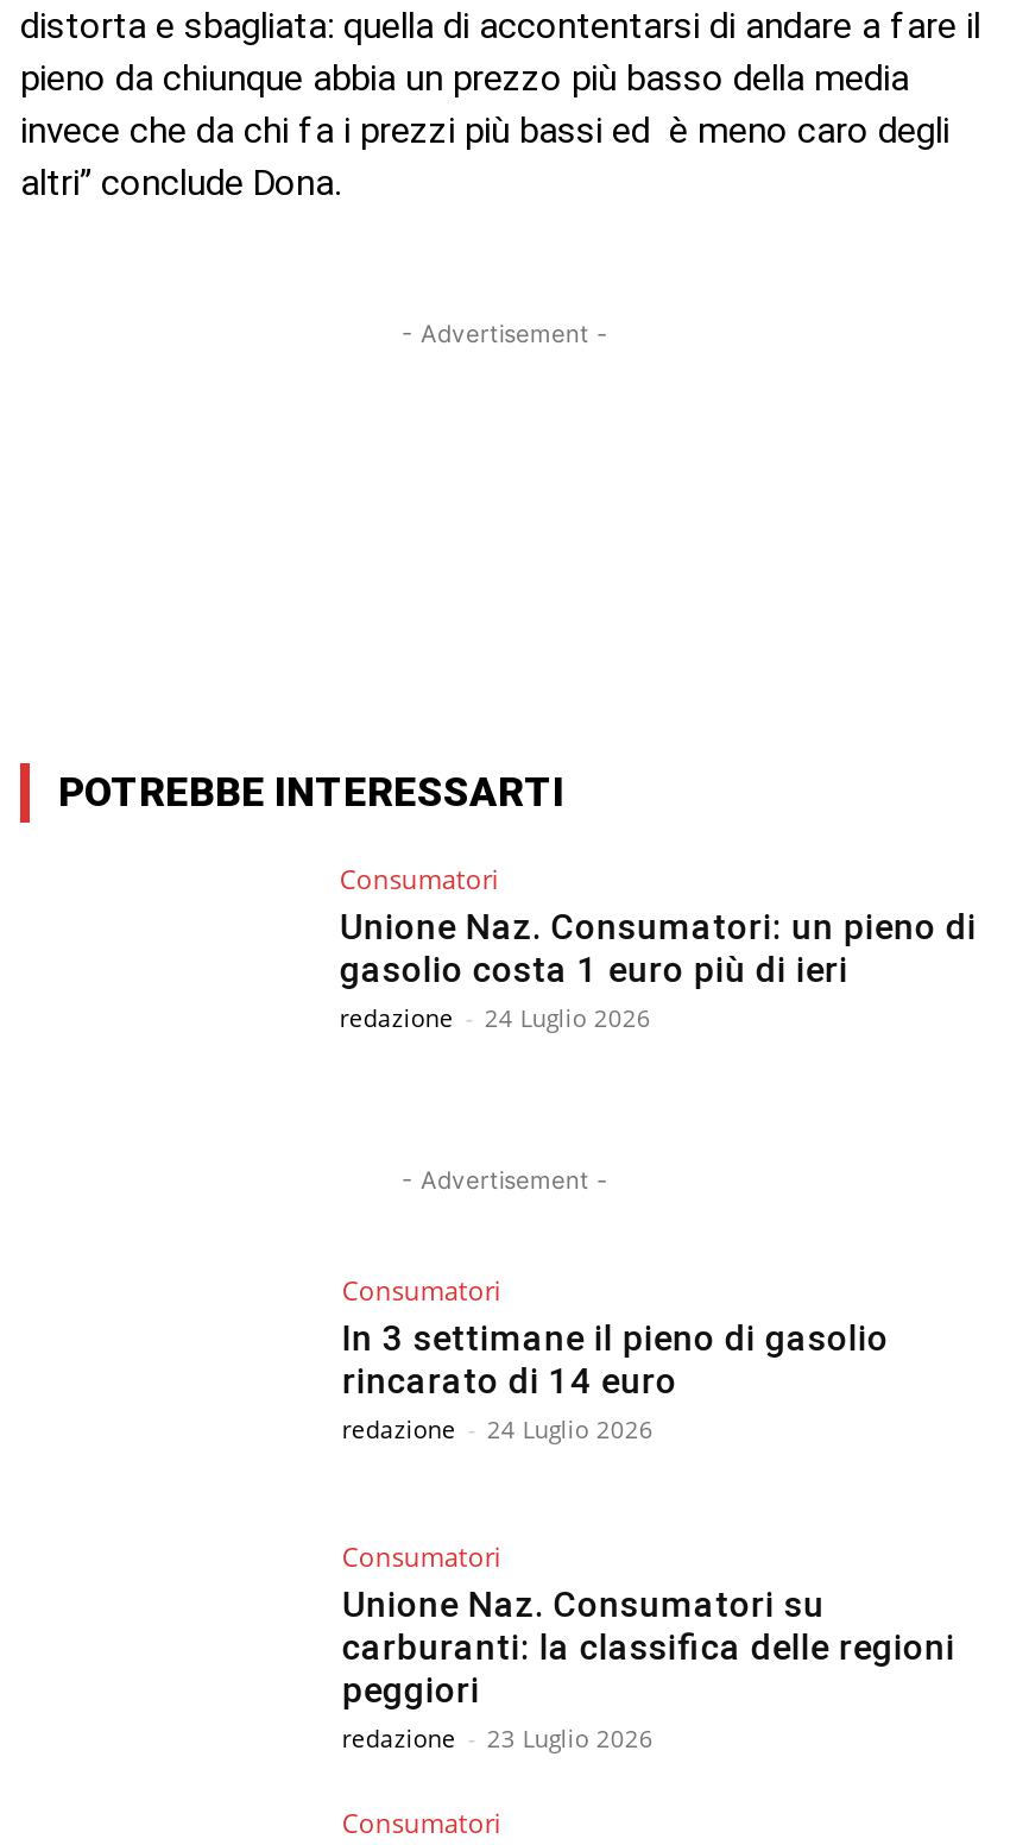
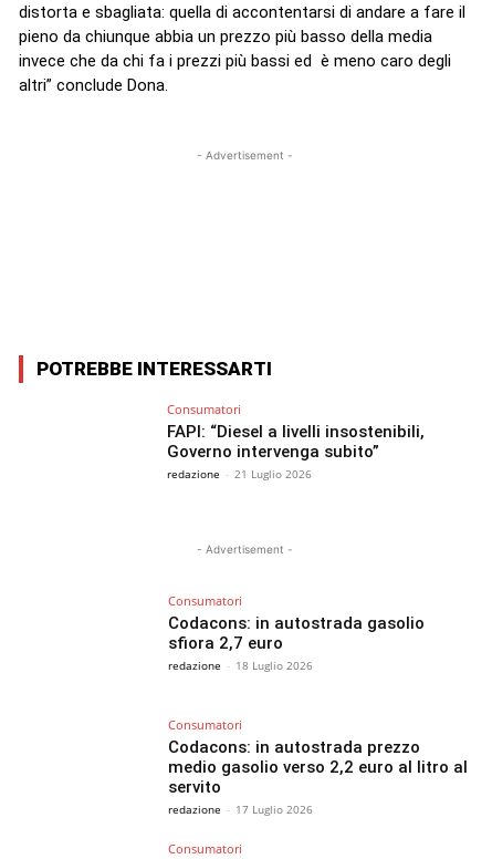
- Unione Naz. Consumatori: un pieno di
- gasolio costa 1 euro più di ieri
- redazione - 24 Luglio 2026
+ FAPI: “Diesel a livelli insostenibili,
+ Governo intervenga subito”
+ redazione - 21 Luglio 2026

- In 3 settimane il pieno di gasolio
- rincarato di 14 euro
- redazione - 24 Luglio 2026
+ Codacons: in autostrada gasolio
+ sfiora 2,7 euro
+ redazione - 18 Luglio 2026

- Unione Naz. Consumatori su
- carburanti: la classifica delle regioni
- peggiori
- redazione - 23 Luglio 2026
+ Codacons: in autostrada prezzo
+ medio gasolio verso 2,2 euro al litro al
+ servito
+ redazione - 17 Luglio 2026
